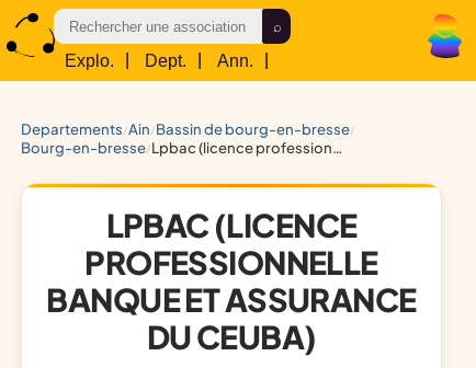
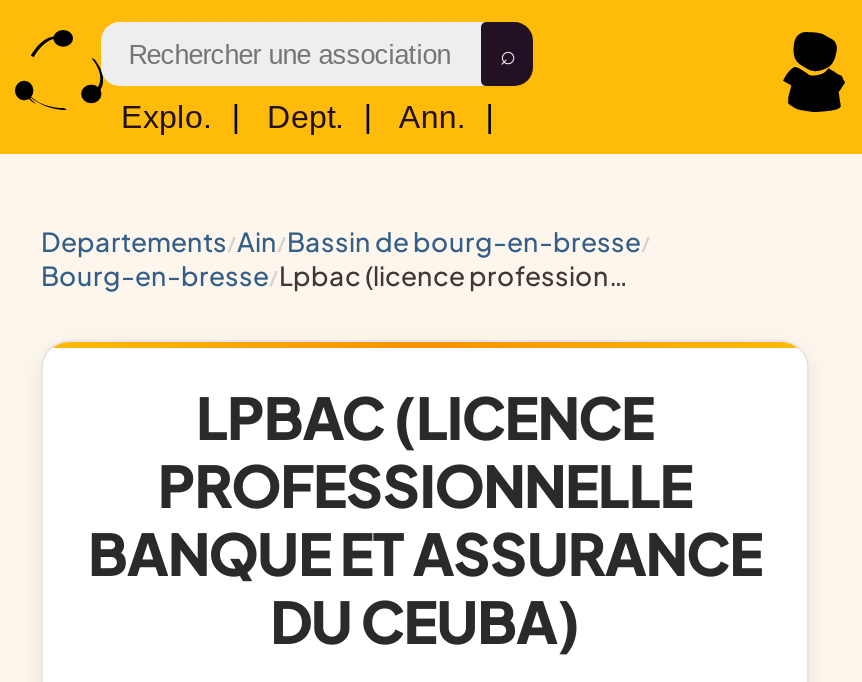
- [image]
+ [image]
